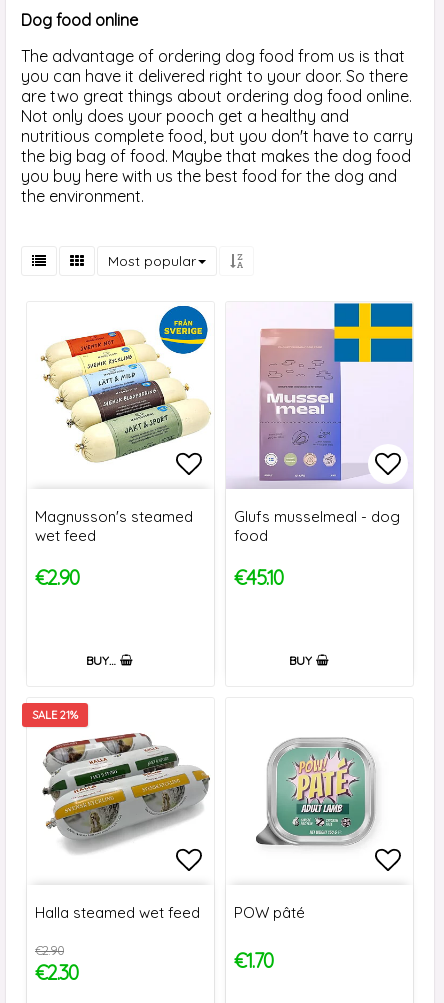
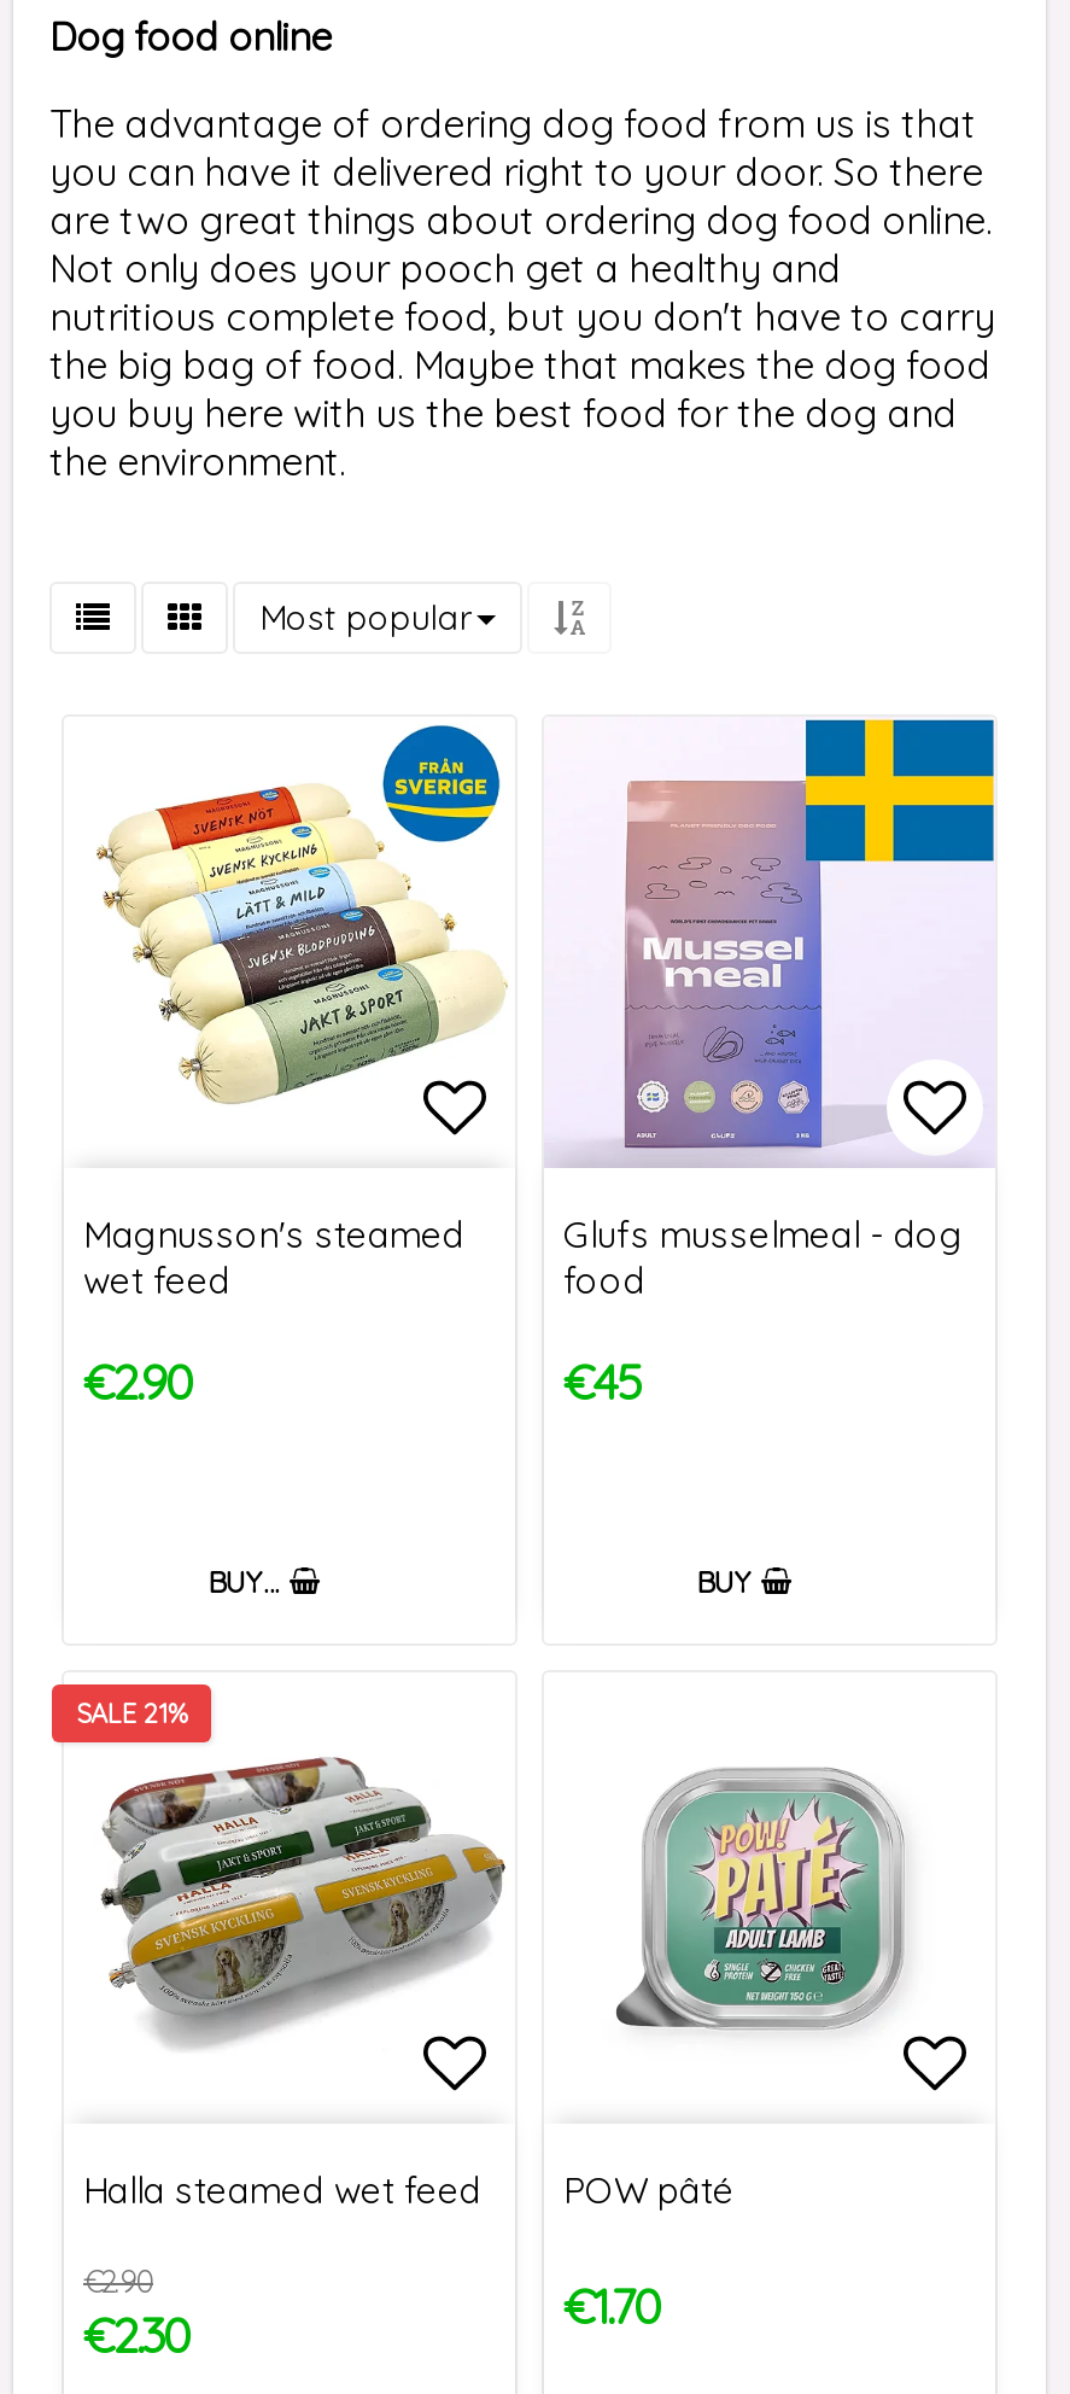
- €45.10
+ €45
